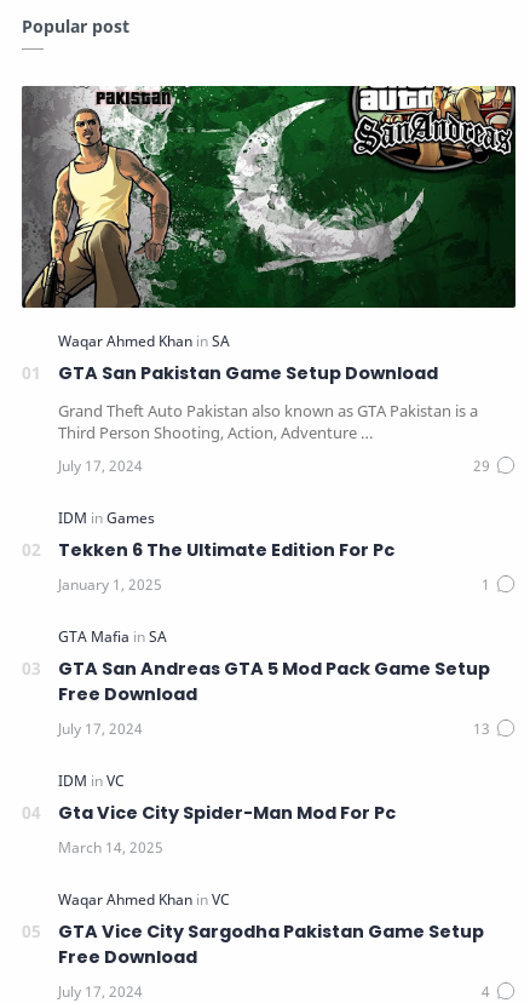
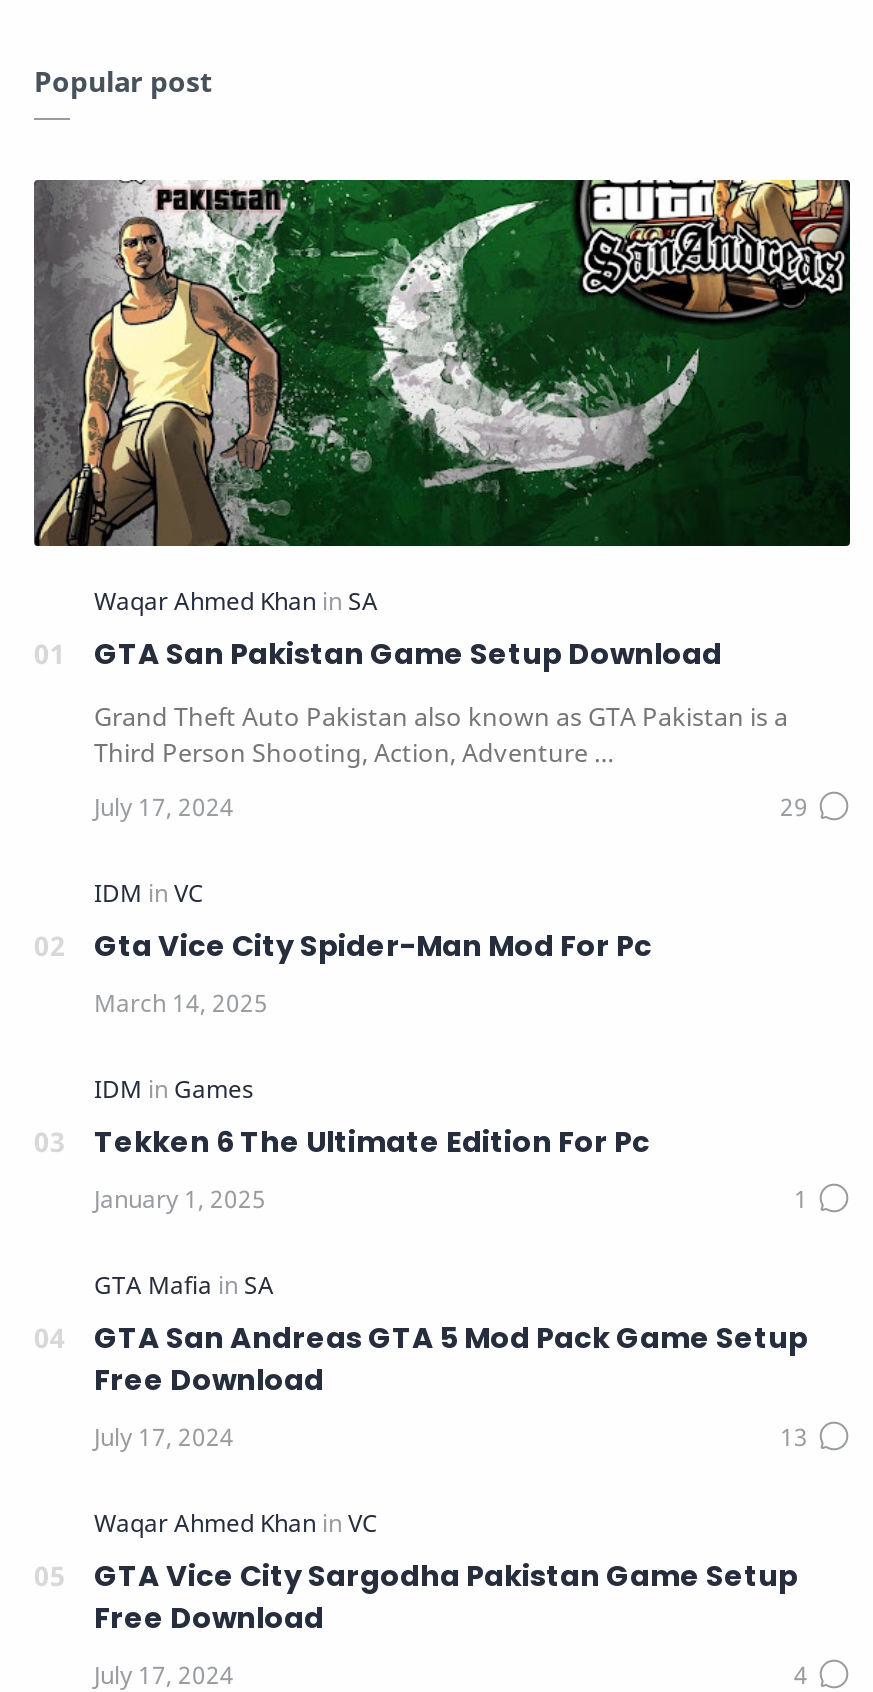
moved down: Tekken 6 The Ultimate Edition For Pc | GTA San Andreas GTA 5 Mod Pack Game Setup | Free Download

moved up: Gta Vice City Spider-Man Mod For Pc
